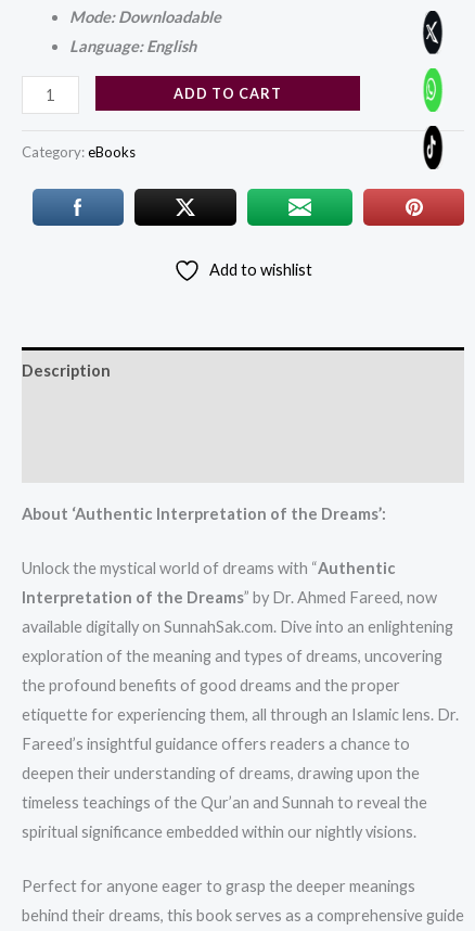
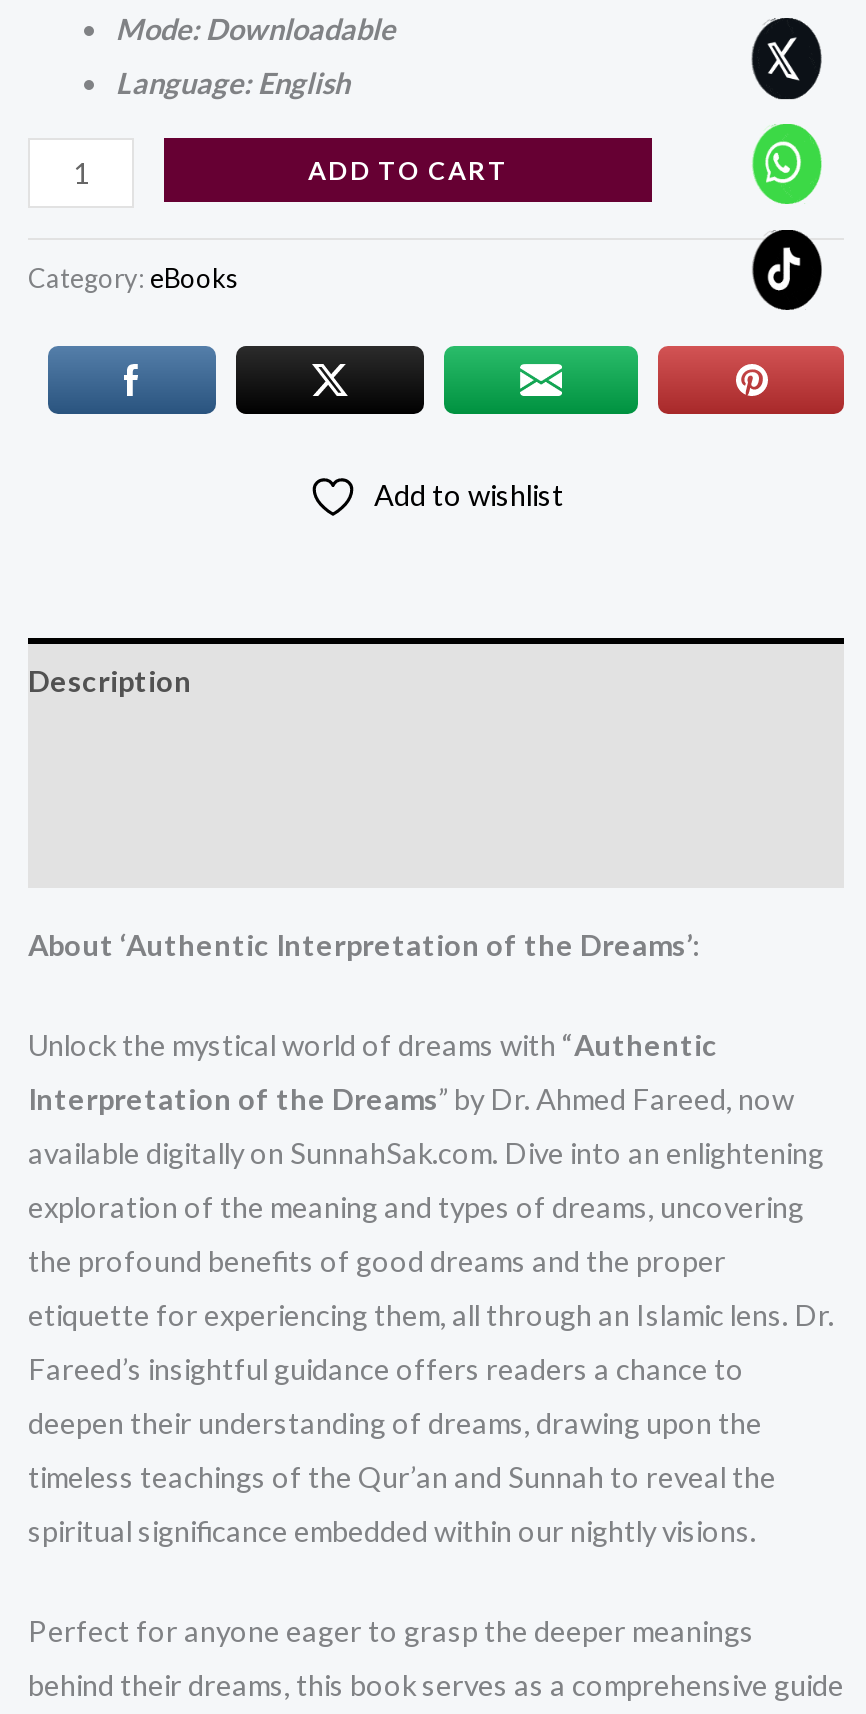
- [image]
+ [image]

- [image]
+ [image]

- [image]
+ [image]
